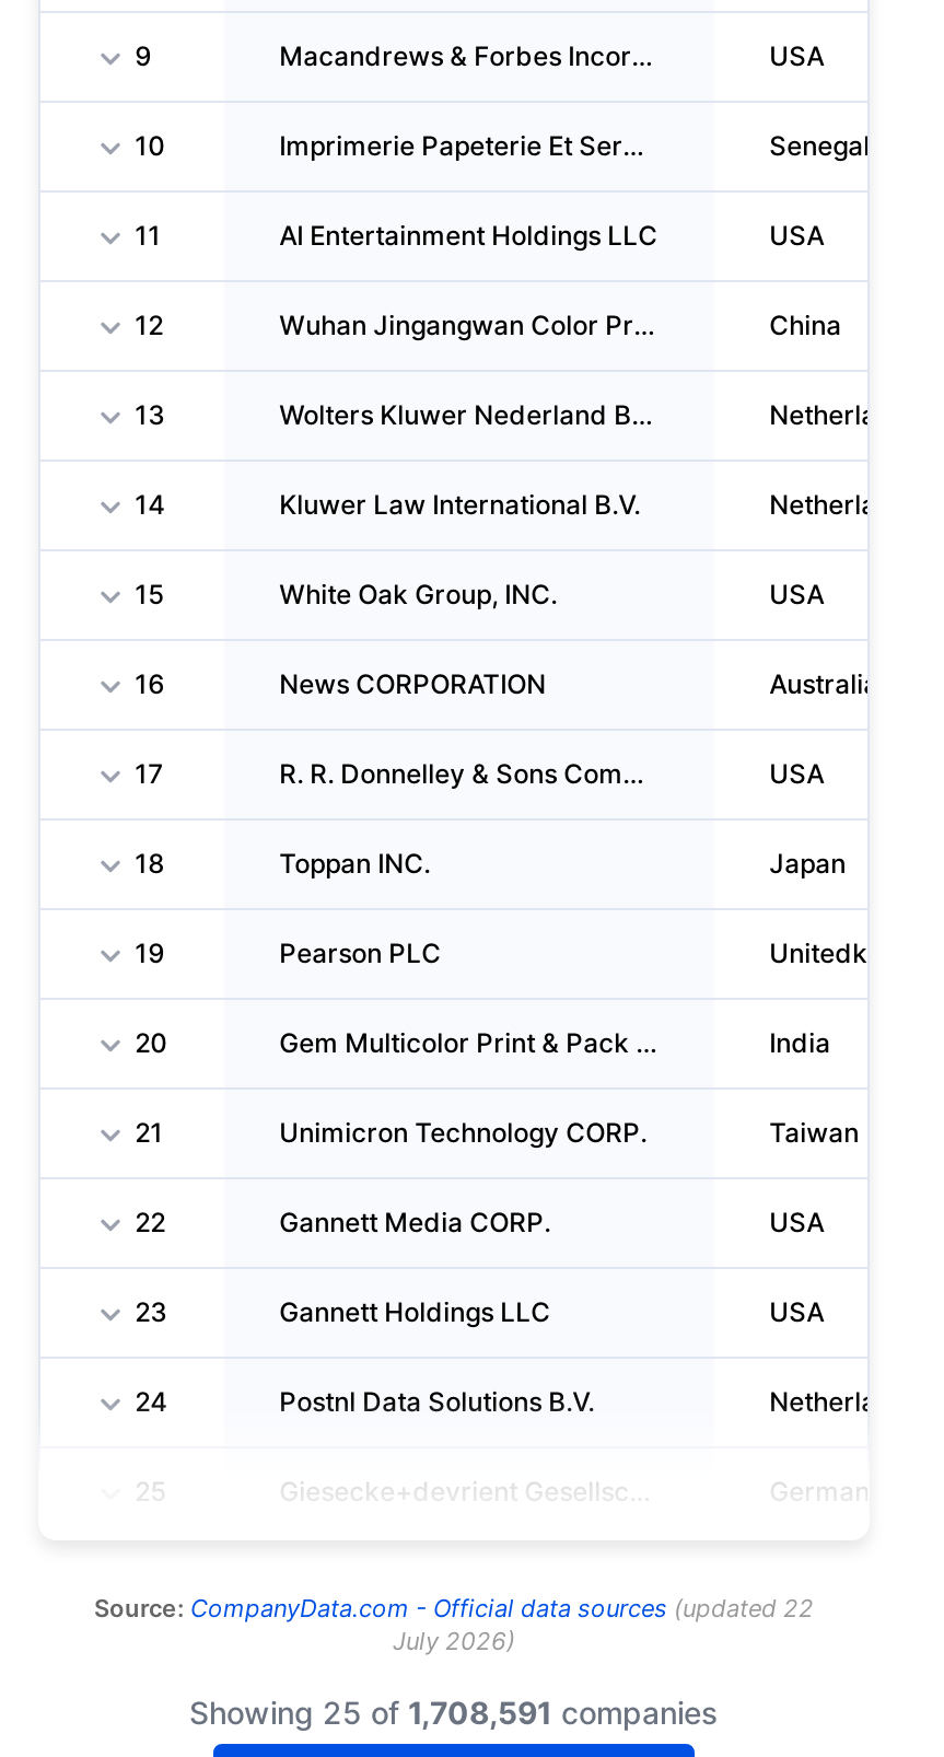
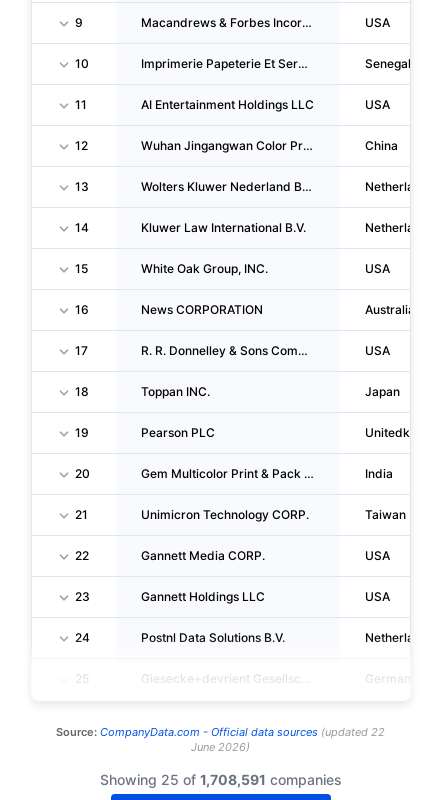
- July 2026)
+ June 2026)
